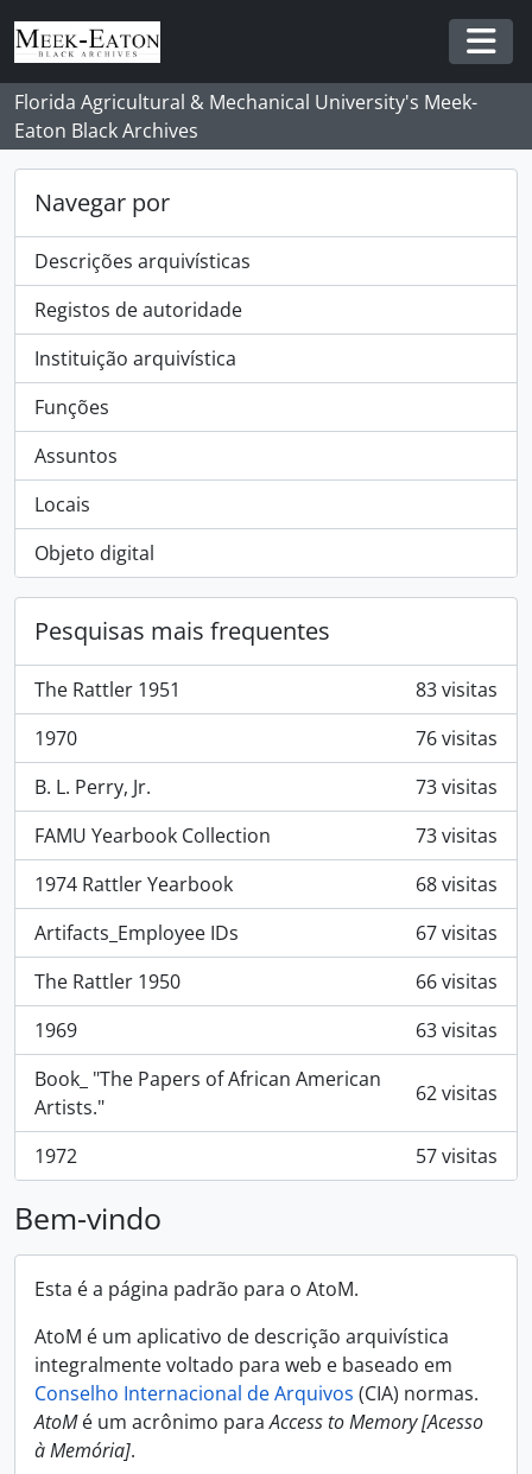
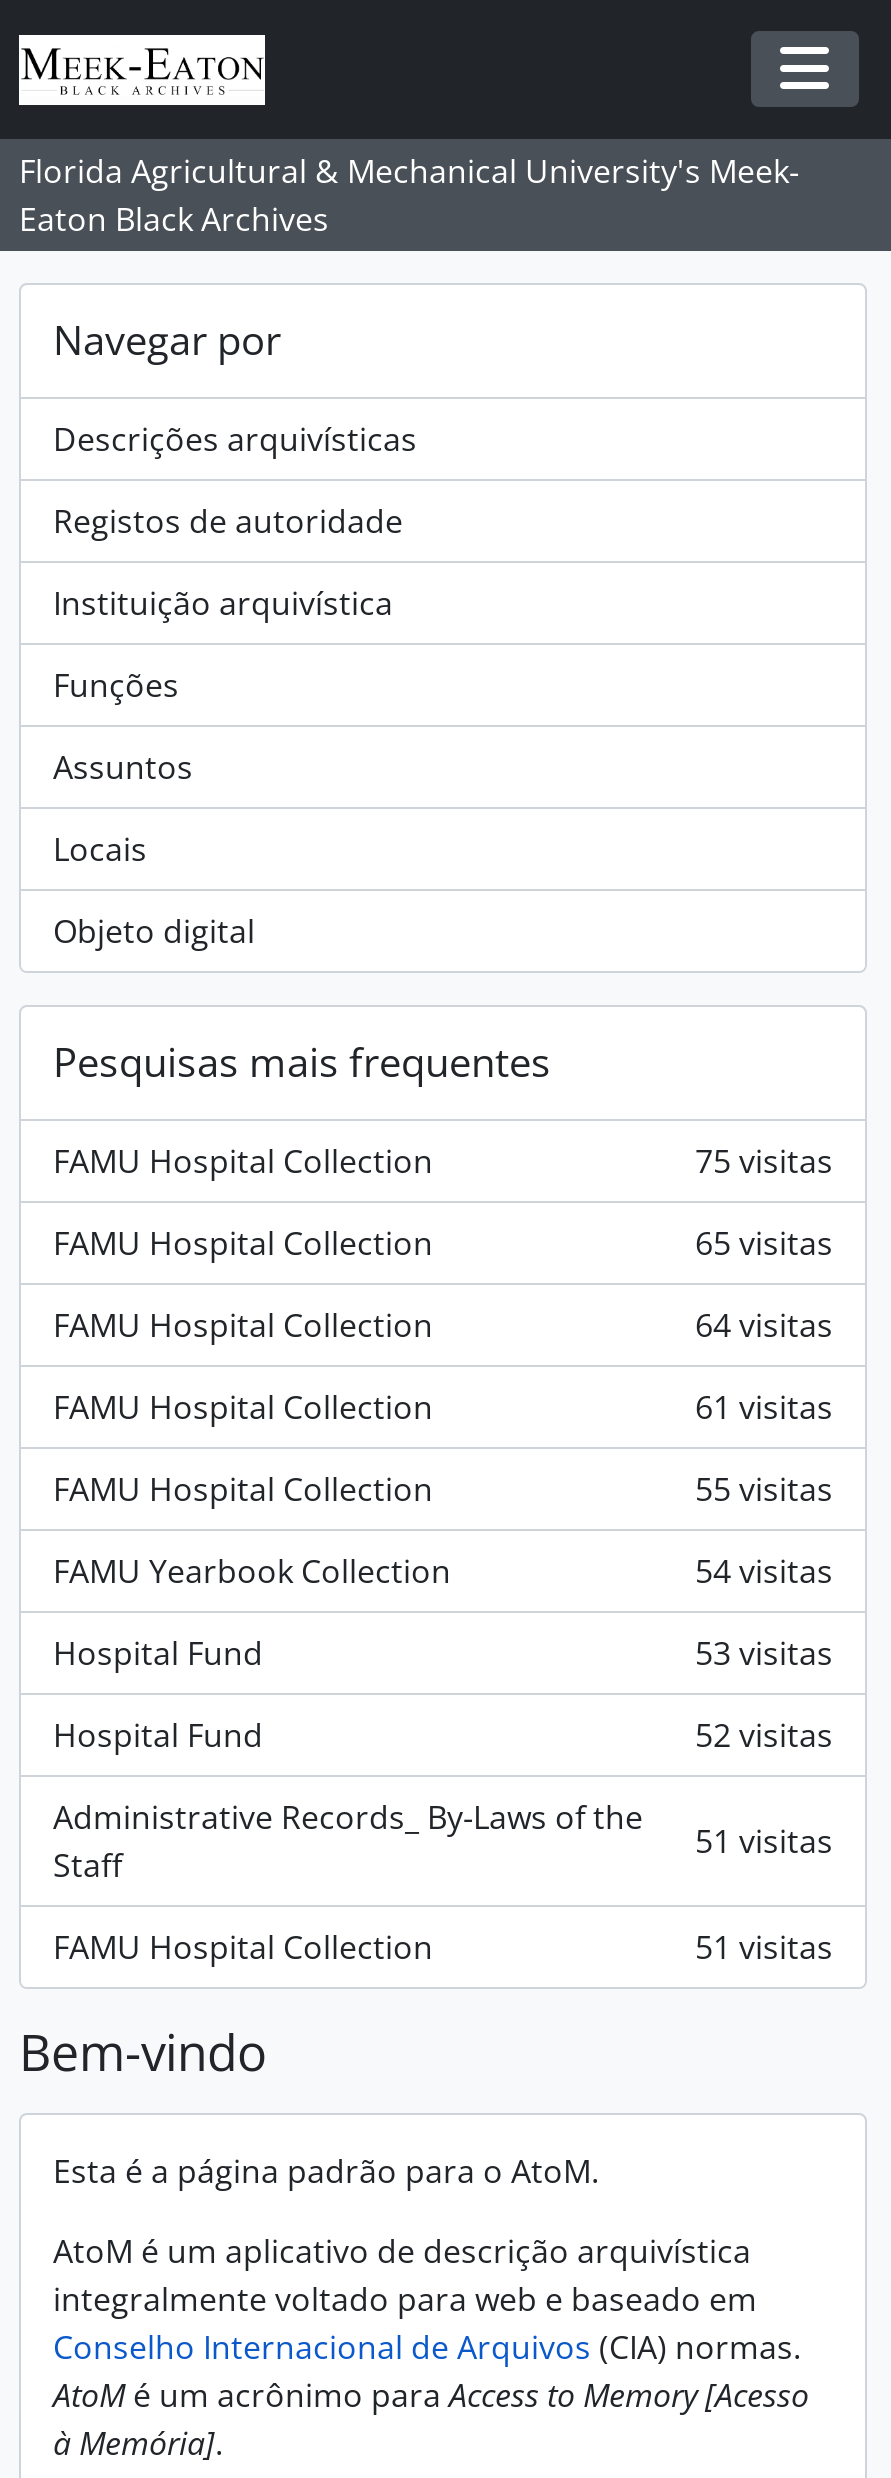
- The Rattler 1951
- 83 visitas
- 1970
- 76 visitas
- B. L. Perry, Jr.
- 73 visitas
+ FAMU Hospital Collection
+ 75 visitas
+ FAMU Hospital Collection
+ 65 visitas
+ FAMU Hospital Collection
+ 64 visitas
+ FAMU Hospital Collection
+ 61 visitas
+ FAMU Hospital Collection
+ 55 visitas

- 73 visitas
- 1974 Rattler Yearbook
- 68 visitas
- Artifacts_Employee IDs
- 67 visitas
- The Rattler 1950
- 66 visitas
- 1969
- 63 visitas
- Book_ "The Papers of African American
- Artists."
+ 54 visitas
+ Hospital Fund
+ 53 visitas
+ Hospital Fund
+ 52 visitas
+ Administrative Records_ By-Laws of the
+ Staff

moved down: FAMU Yearbook Collection

- 62 visitas
- 1972
- 57 visitas
+ 51 visitas
+ FAMU Hospital Collection
+ 51 visitas
